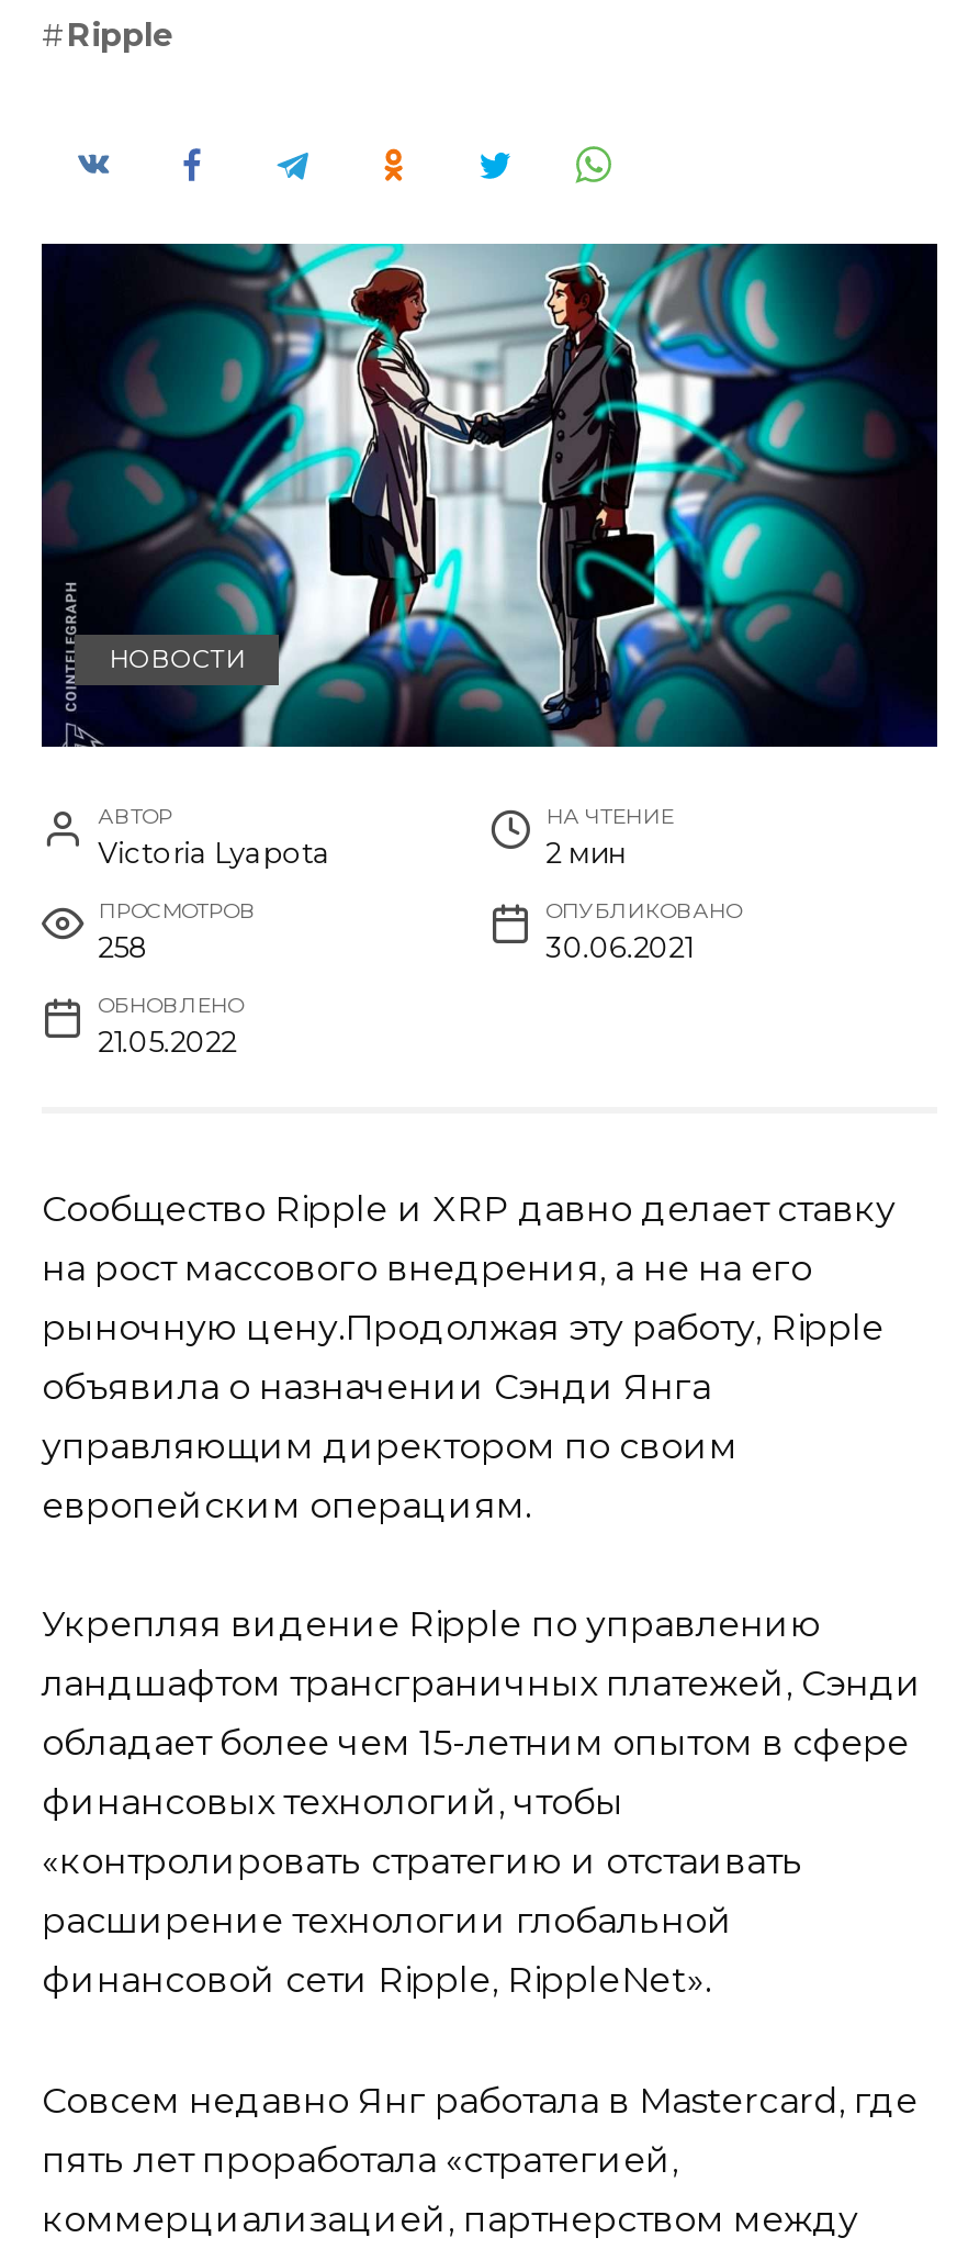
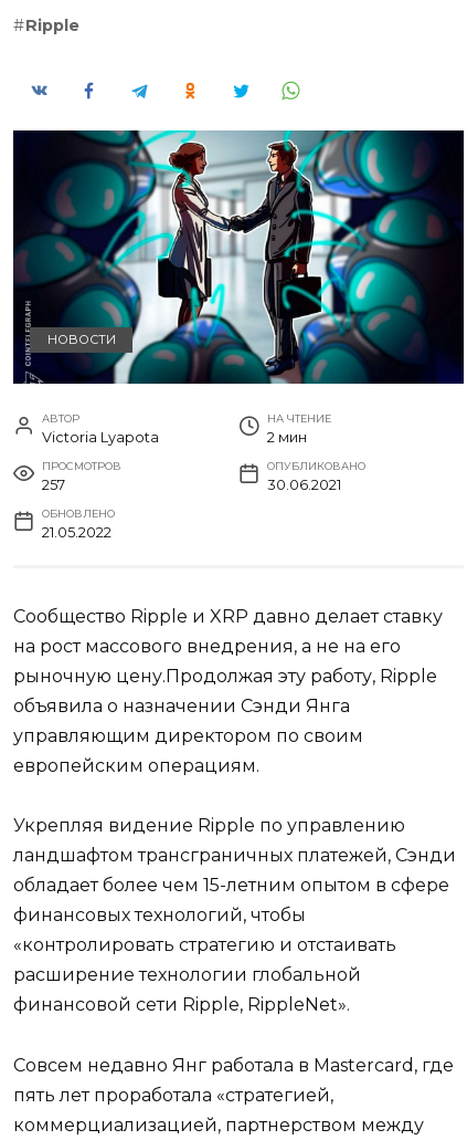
- 258
+ 257
